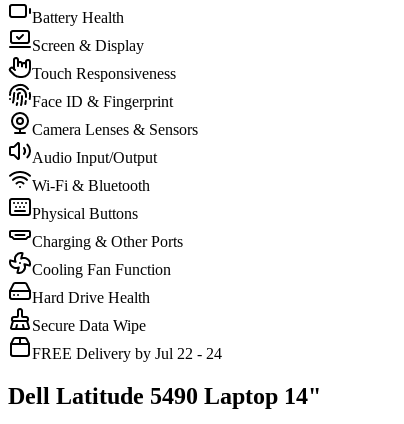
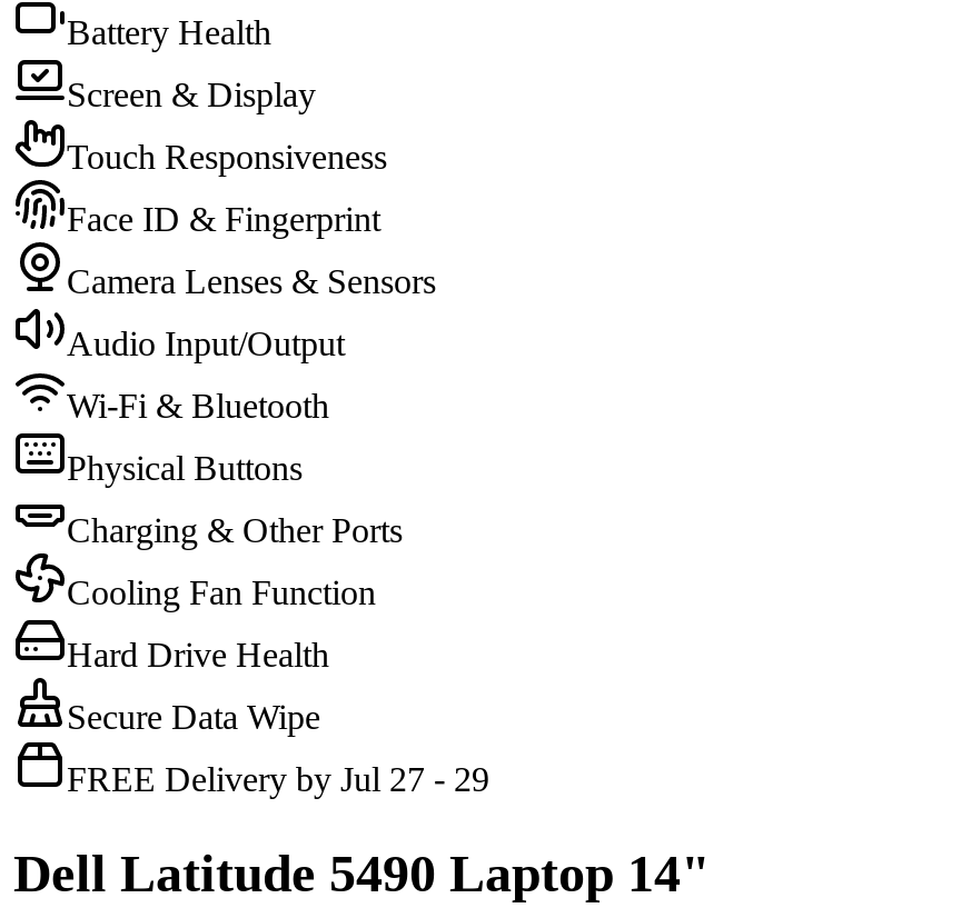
- FREE Delivery by Jul 22 - 24
+ FREE Delivery by Jul 27 - 29
